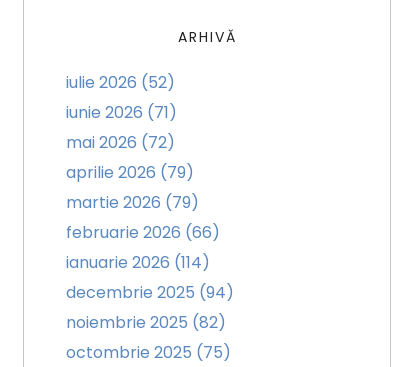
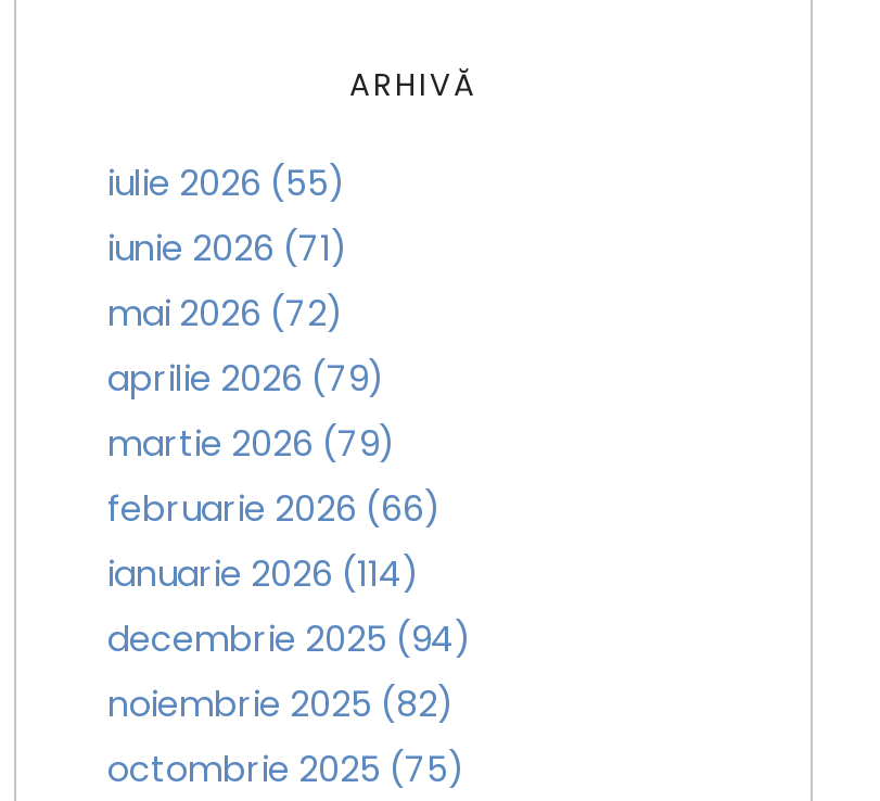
- iulie 2026 (52)
+ iulie 2026 (55)
